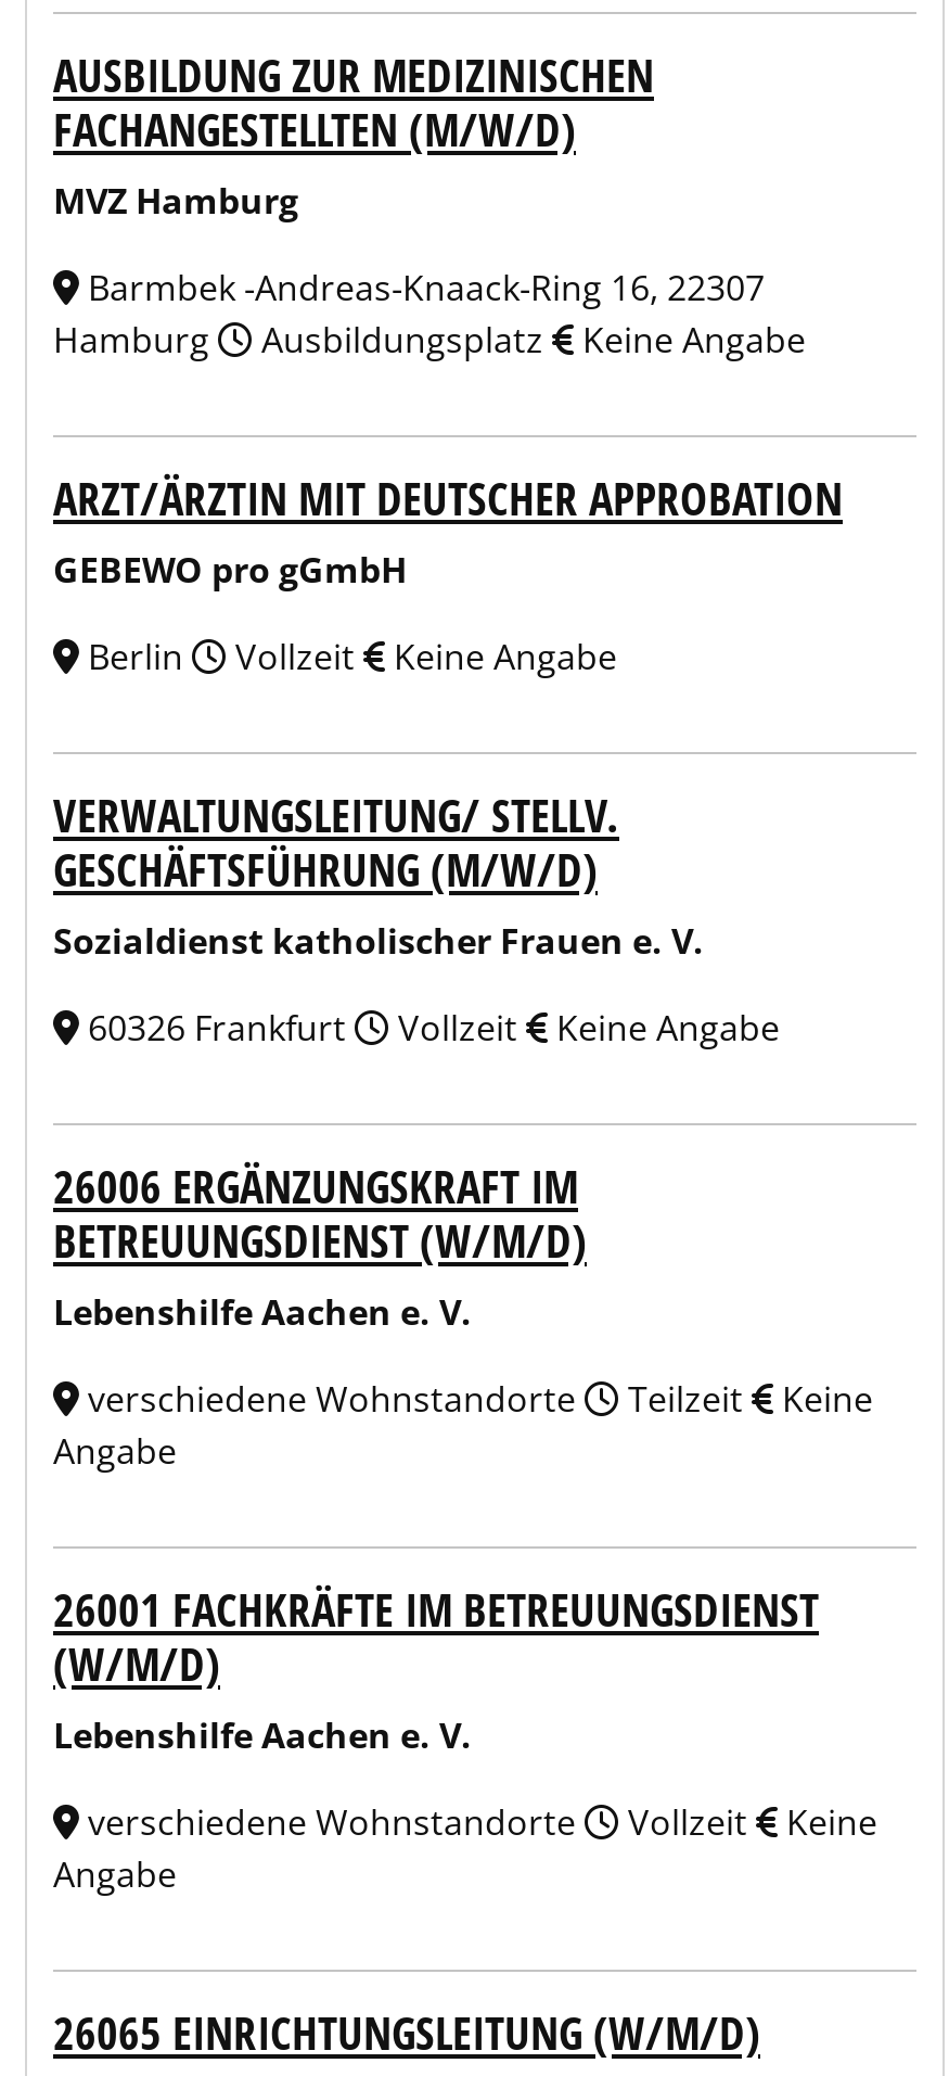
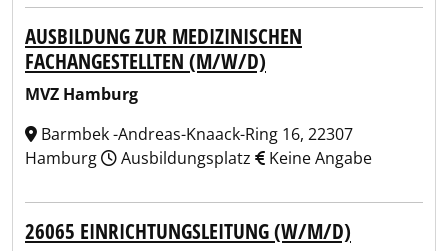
- ARZT/ÄRZTIN MIT DEUTSCHER APPROBATION
- GEBEWO pro gGmbH
- Berlin
- Vollzeit Keine Angabe
- VERWALTUNGSLEITUNG/ STELLV.
- GESCHÄFTSFÜHRUNG (M/W/D)
- Sozialdienst katholischer Frauen e. V.
- 60326 Frankfurt
- Vollzeit Keine Angabe
- 26006 ERGÄNZUNGSKRAFT IM
- BETREUUNGSDIENST (W/M/D)
- Lebenshilfe Aachen e. V.
- verschiedene Wohnstandorte
- Teilzeit Keine
- Angabe
- 26001 FACHKRÄFTE IM BETREUUNGSDIENST
- (W/M/D)
- Lebenshilfe Aachen e. V.
- verschiedene Wohnstandorte
- Vollzeit Keine
- Angabe
